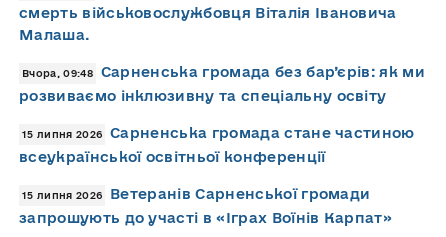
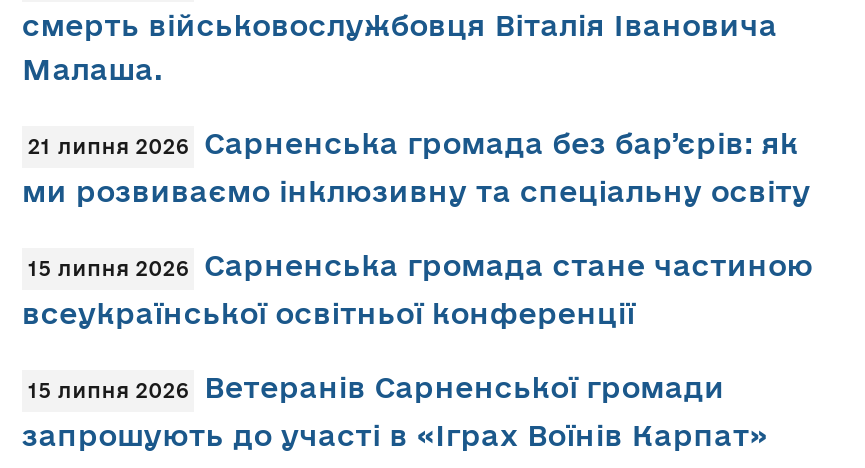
- Вчора, 09:48
- Сарненська громада без бар’єрів: як ми
- розвиваємо інклюзивну та спеціальну освіту
+ 21 липня 2026
+ Сарненська громада без бар’єрів: як
+ ми розвиваємо інклюзивну та спеціальну освіту
